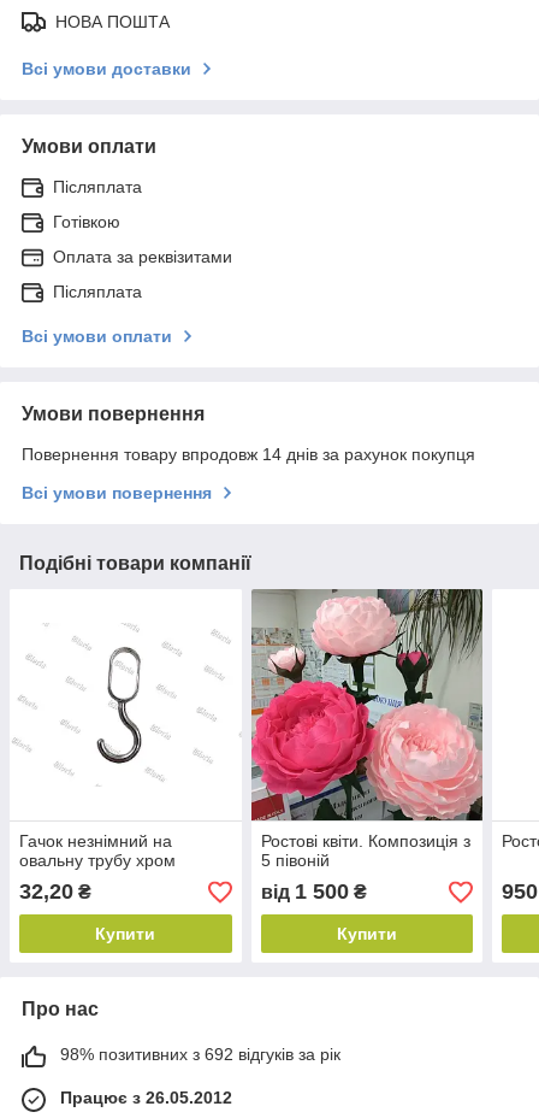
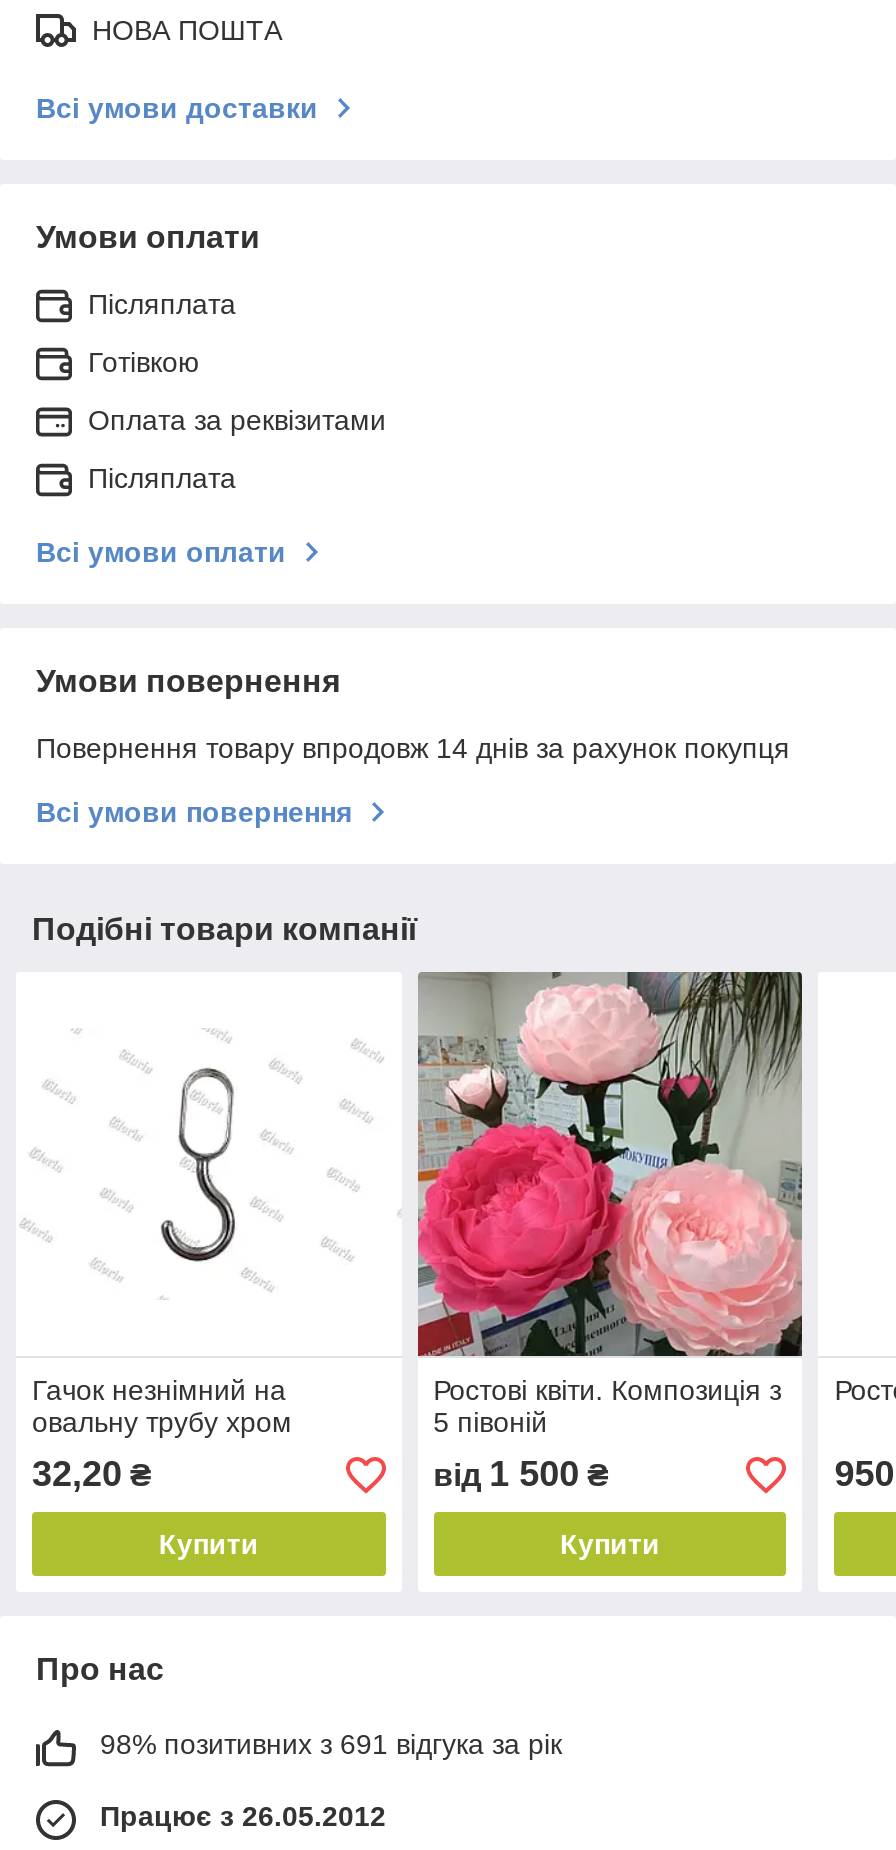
- 98% позитивних з 692 відгуків за рік
+ 98% позитивних з 691 відгука за рік
